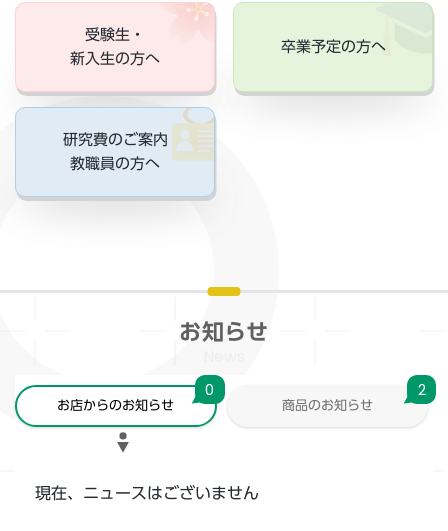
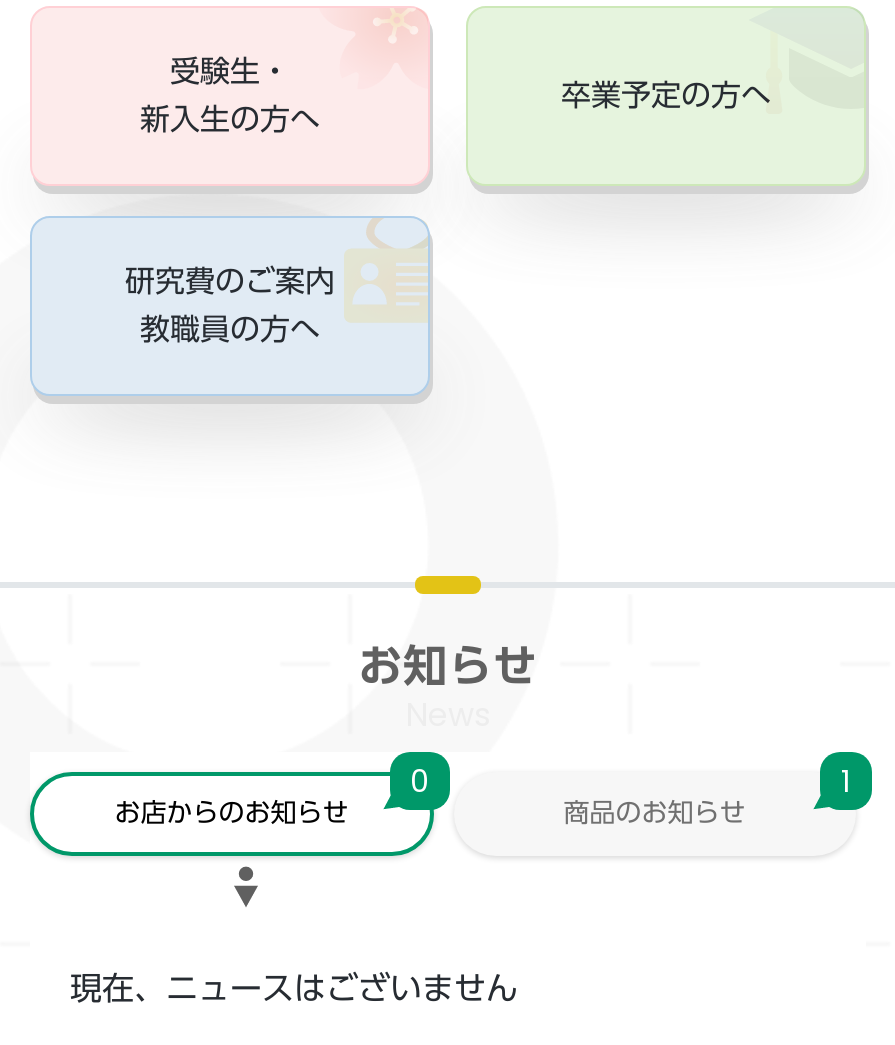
- 2
+ 1
